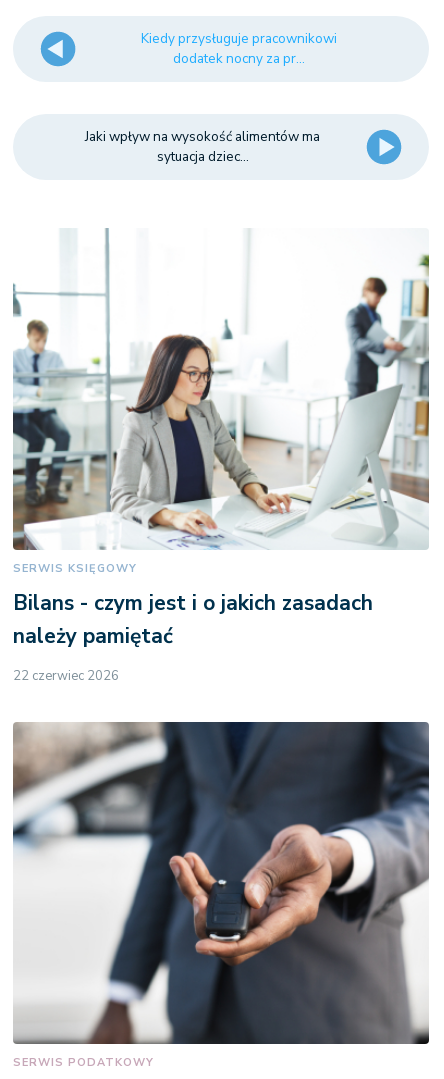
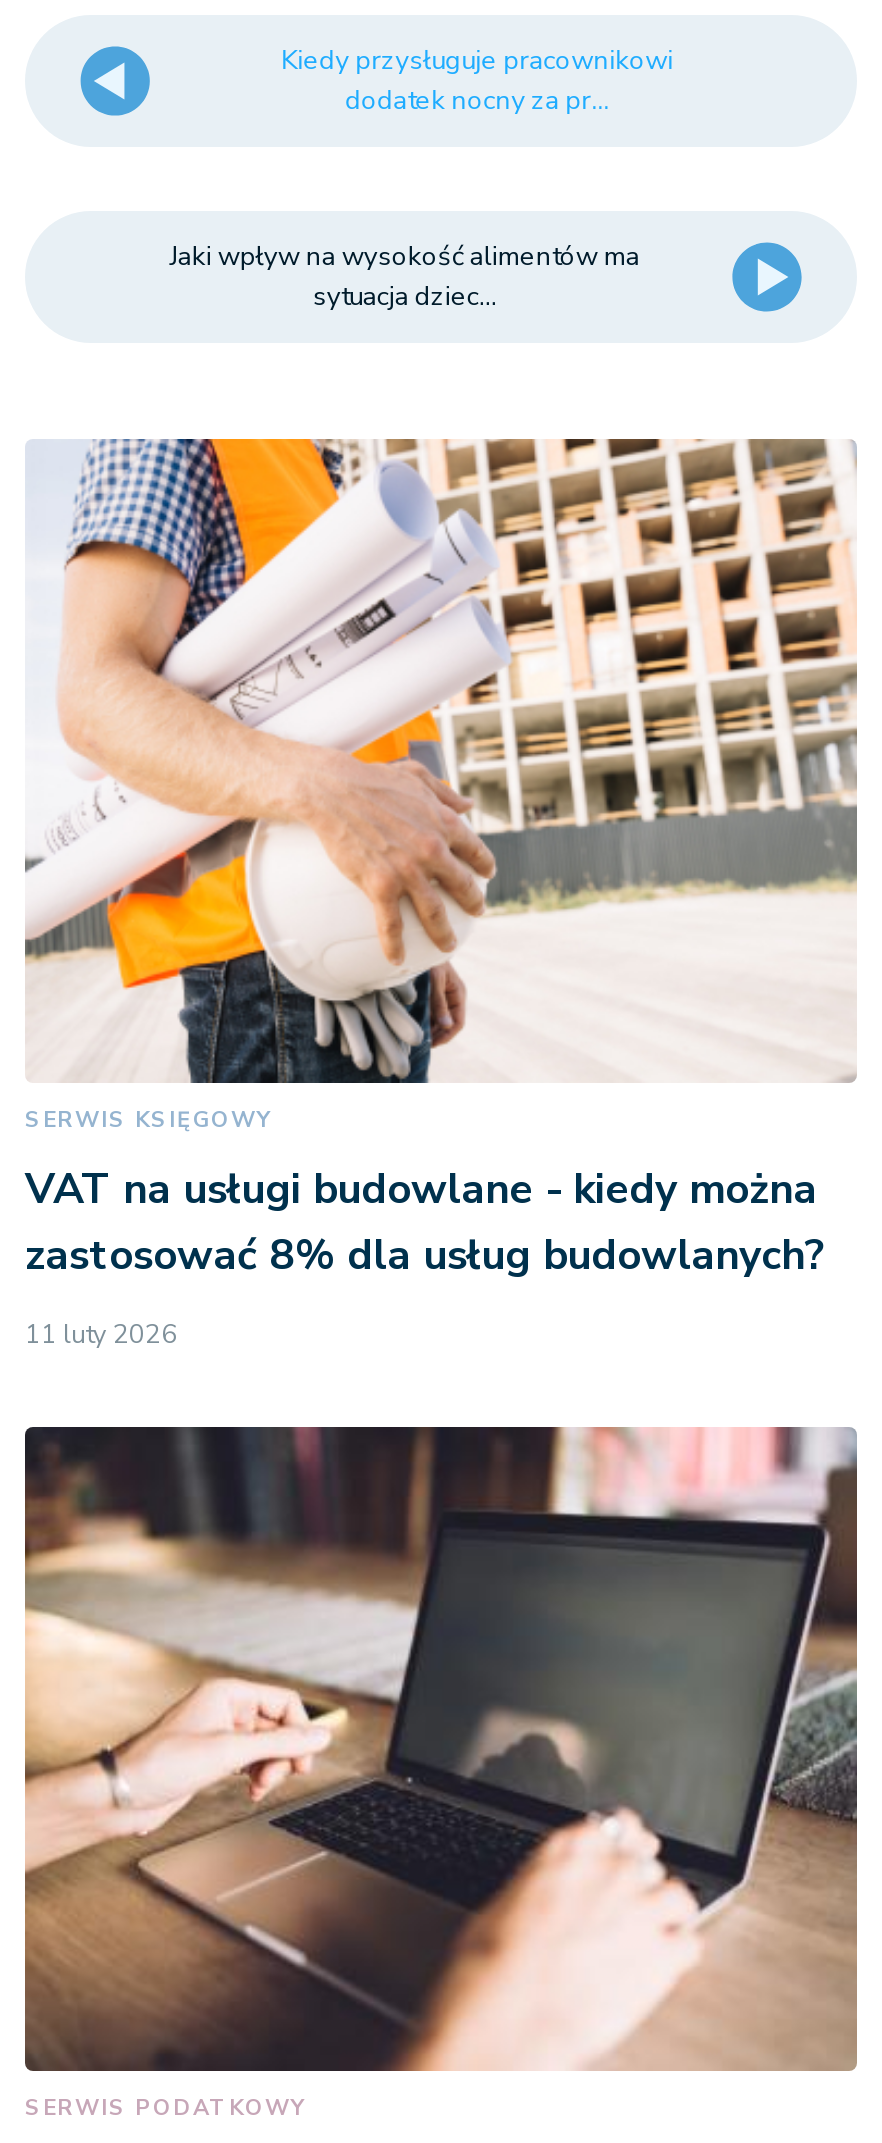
- [image]
- Bilans - czym jest i o jakich zasadach
- należy pamiętać
+ [image]
+ VAT na usługi budowlane - kiedy można
+ zastosować 8% dla usług budowlanych?

- 22 czerwiec 2026
+ 11 luty 2026

- [image]
+ [image]
